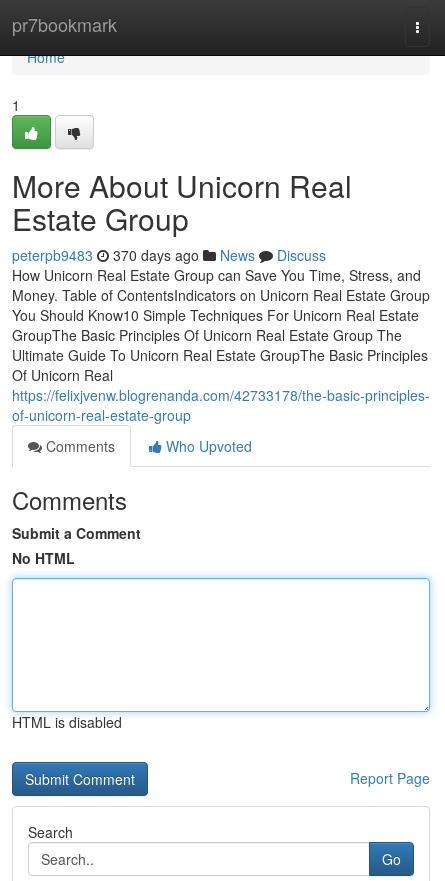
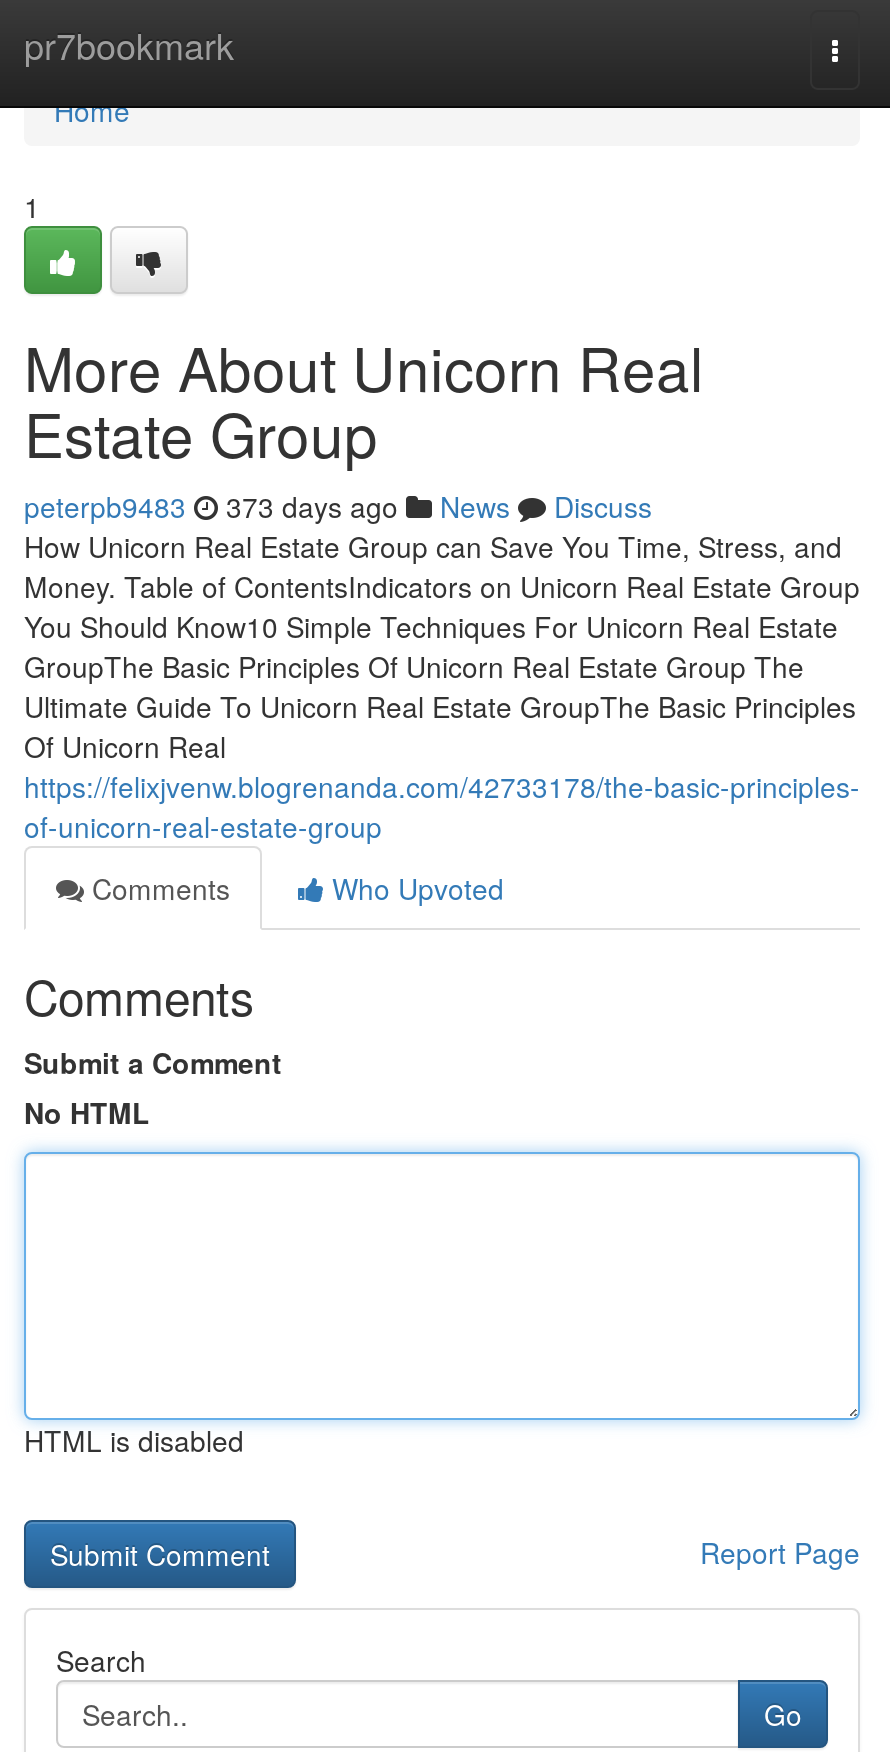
- peterpb9483 370 days ago News Discuss
+ peterpb9483 373 days ago News Discuss
